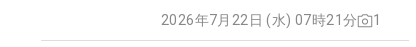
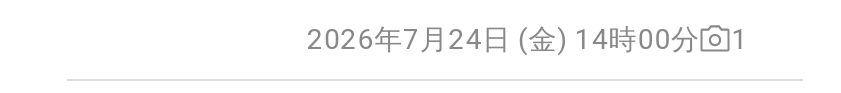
- 2026年7月22日 (水) 07時21分
+ 2026年7月24日 (金) 14時00分
